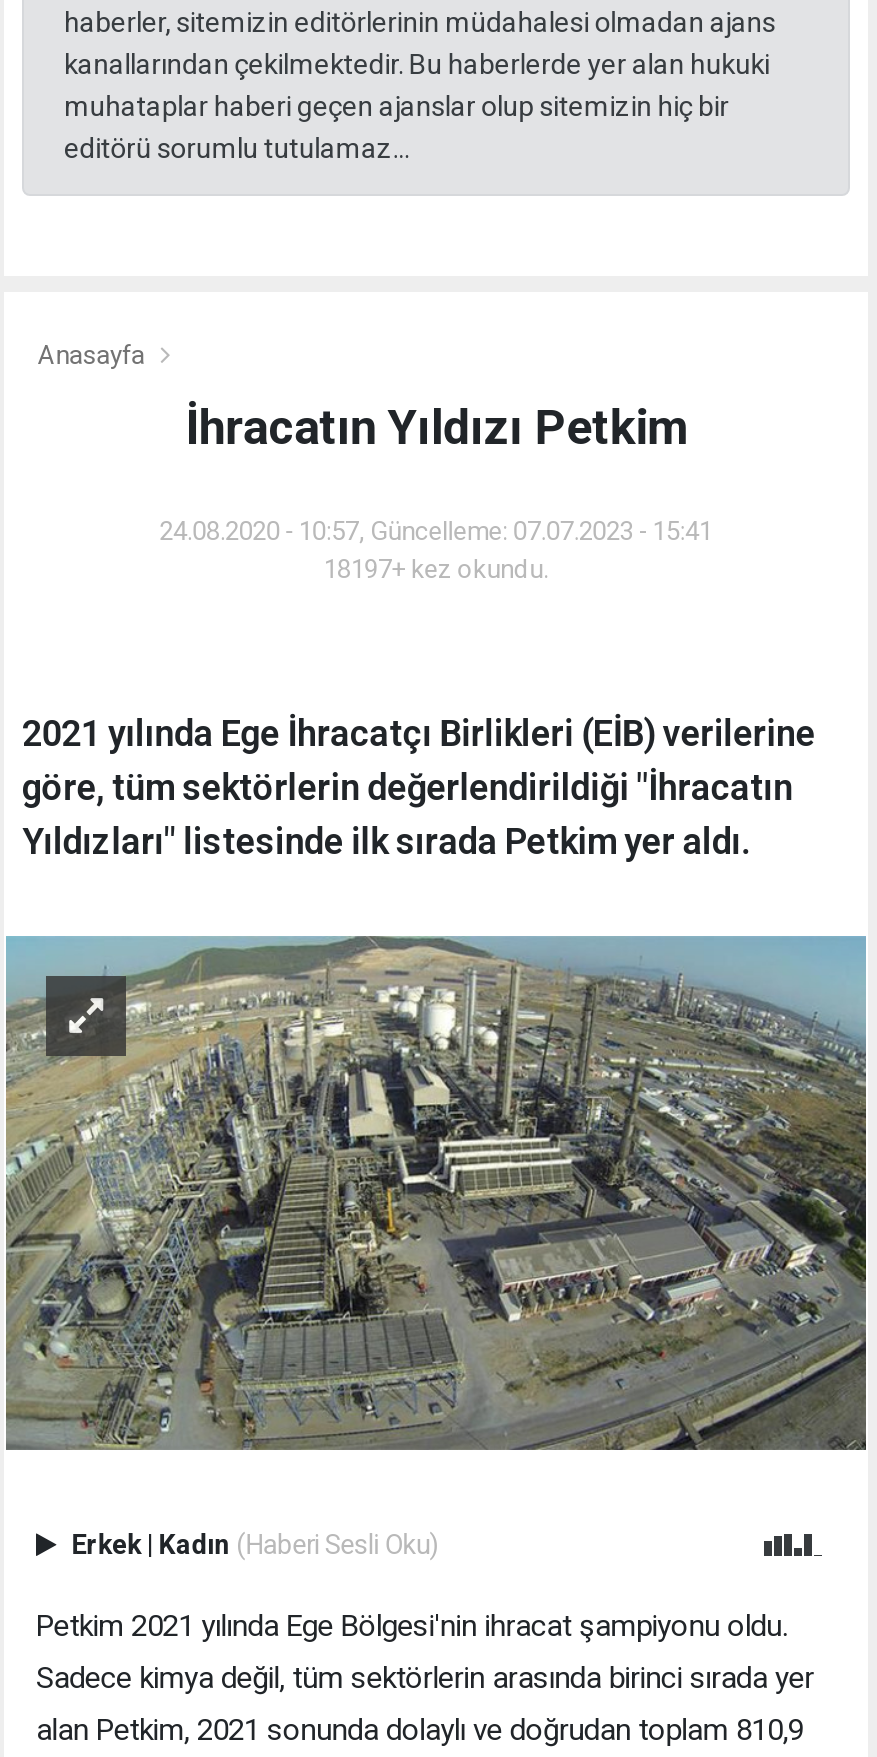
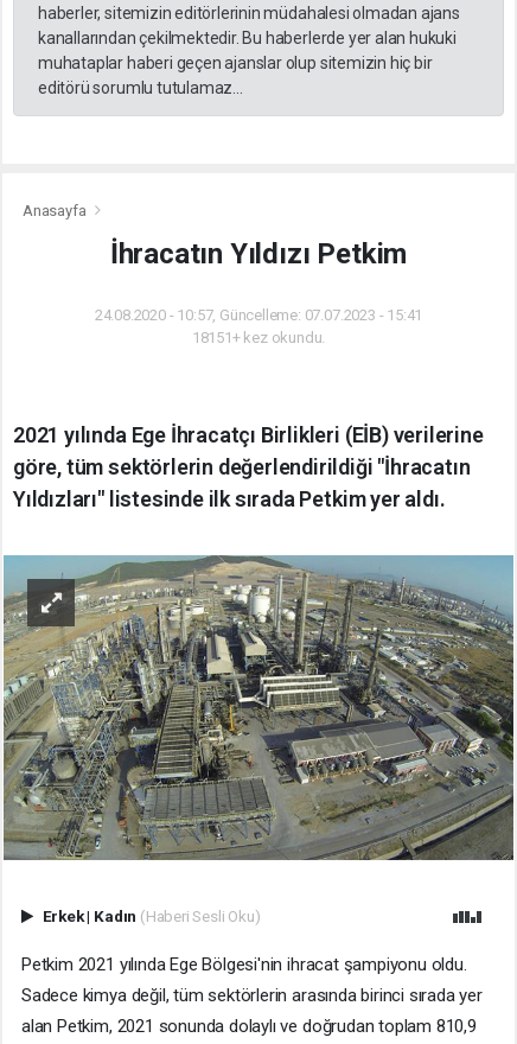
- 18197+ kez okundu.
+ 18151+ kez okundu.
